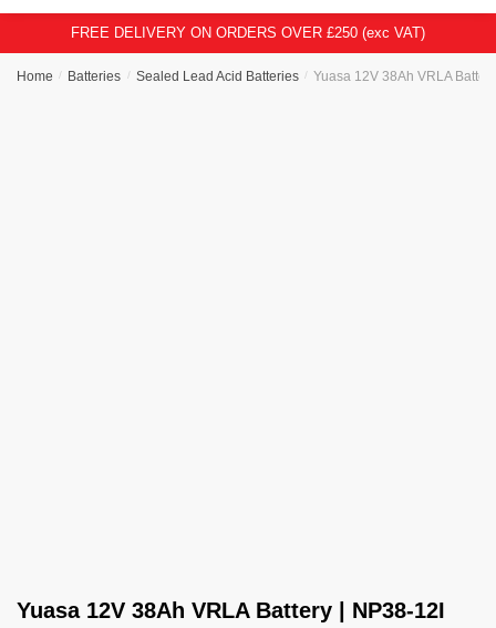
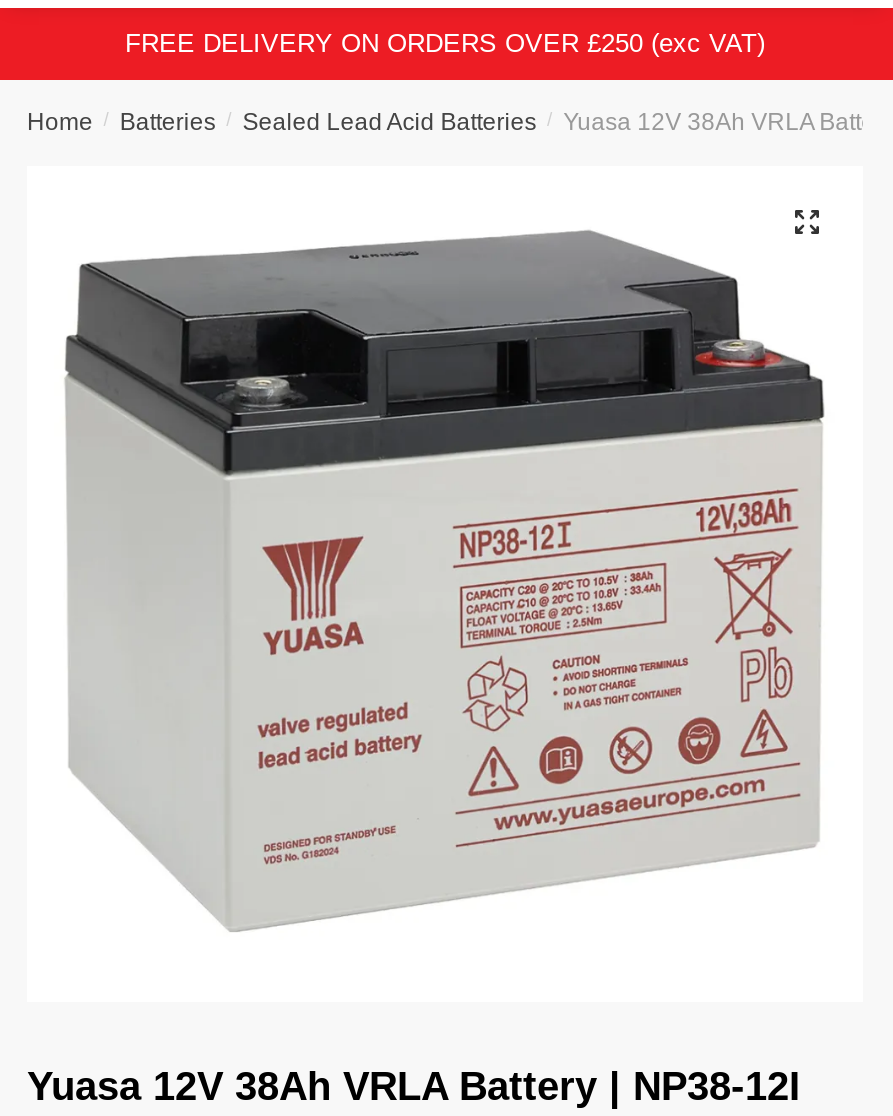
+ [image]
